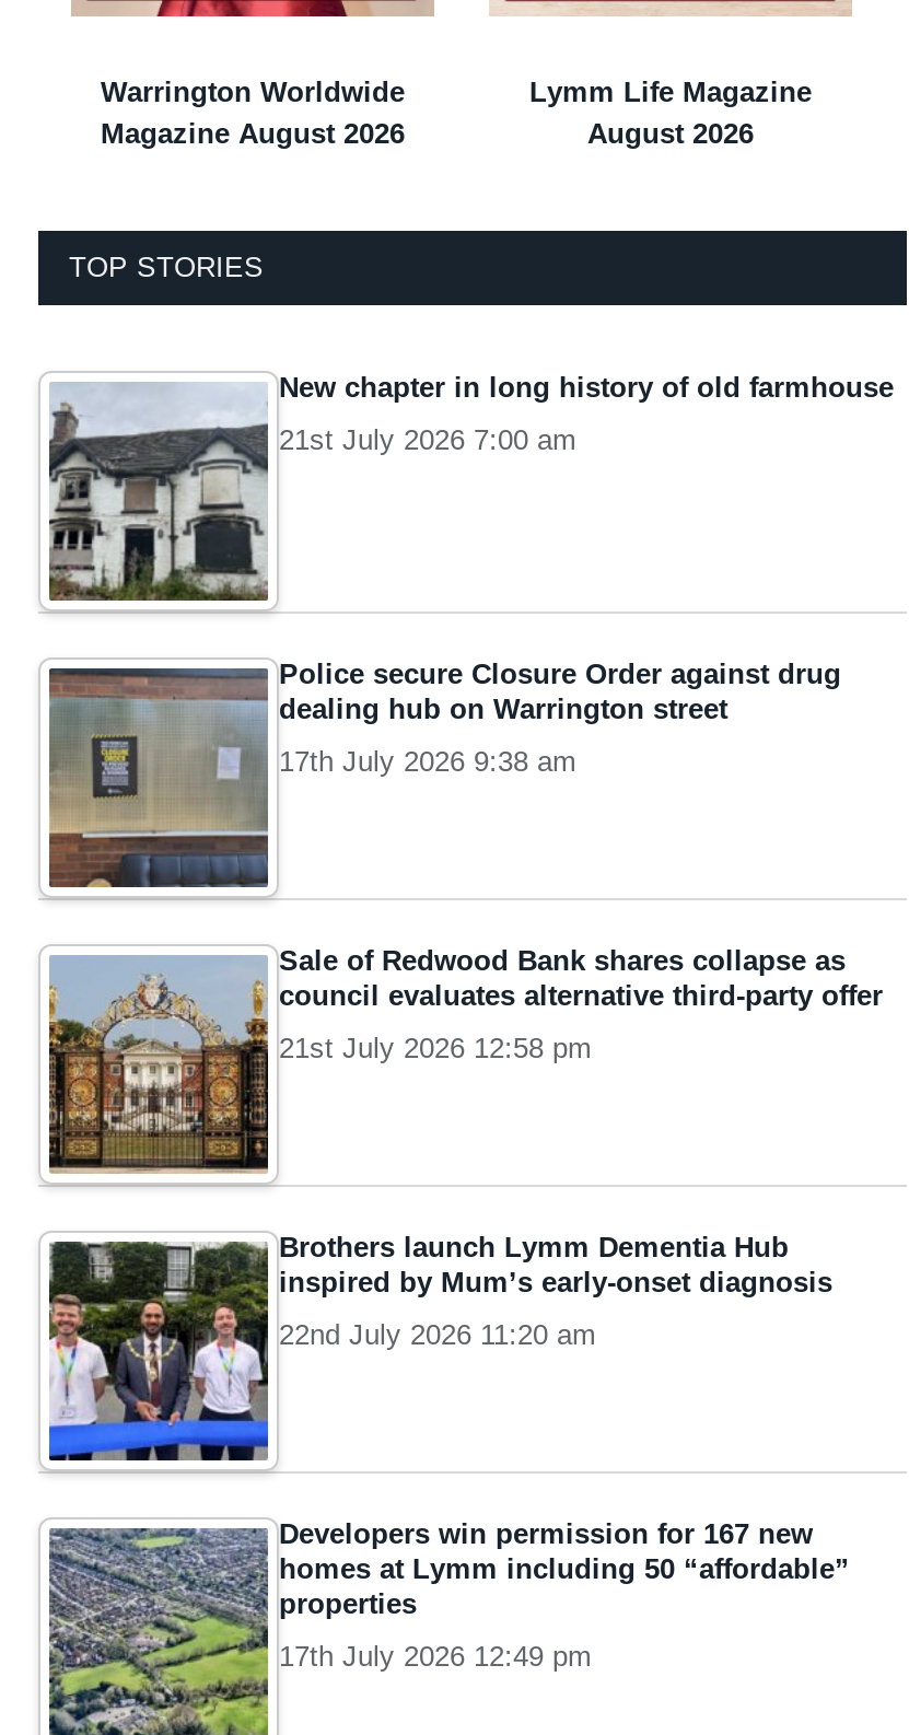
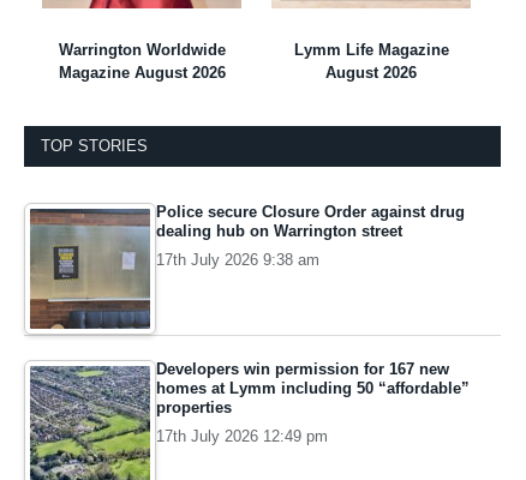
- [image]
- New chapter in long history of old farmhouse
- 21st July 2026 7:00 am

- [image]
- Sale of Redwood Bank shares collapse as
- council evaluates alternative third-party offer
- 21st July 2026 12:58 pm

- [image]
- Brothers launch Lymm Dementia Hub
- inspired by Mum’s early-onset diagnosis
- 22nd July 2026 11:20 am
